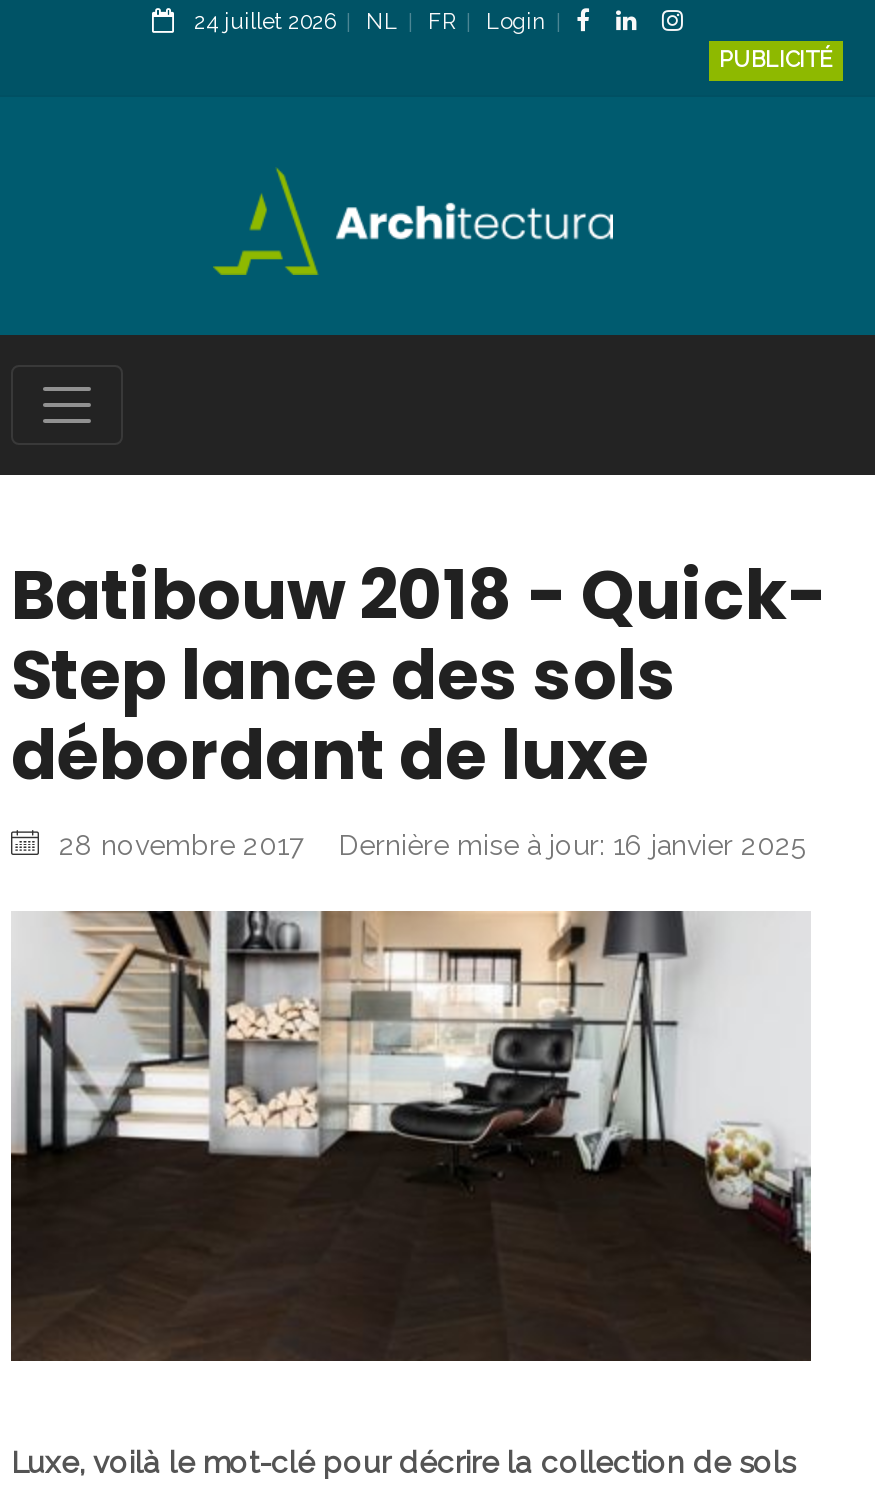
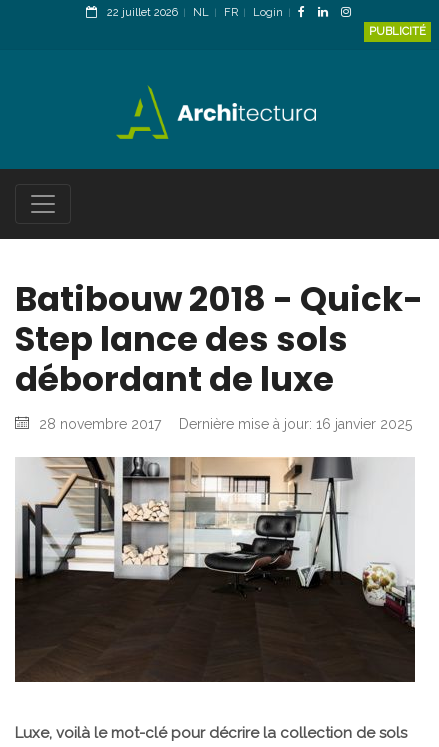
- 24 juillet 2026 NL FR Login
+ 22 juillet 2026 NL FR Login
